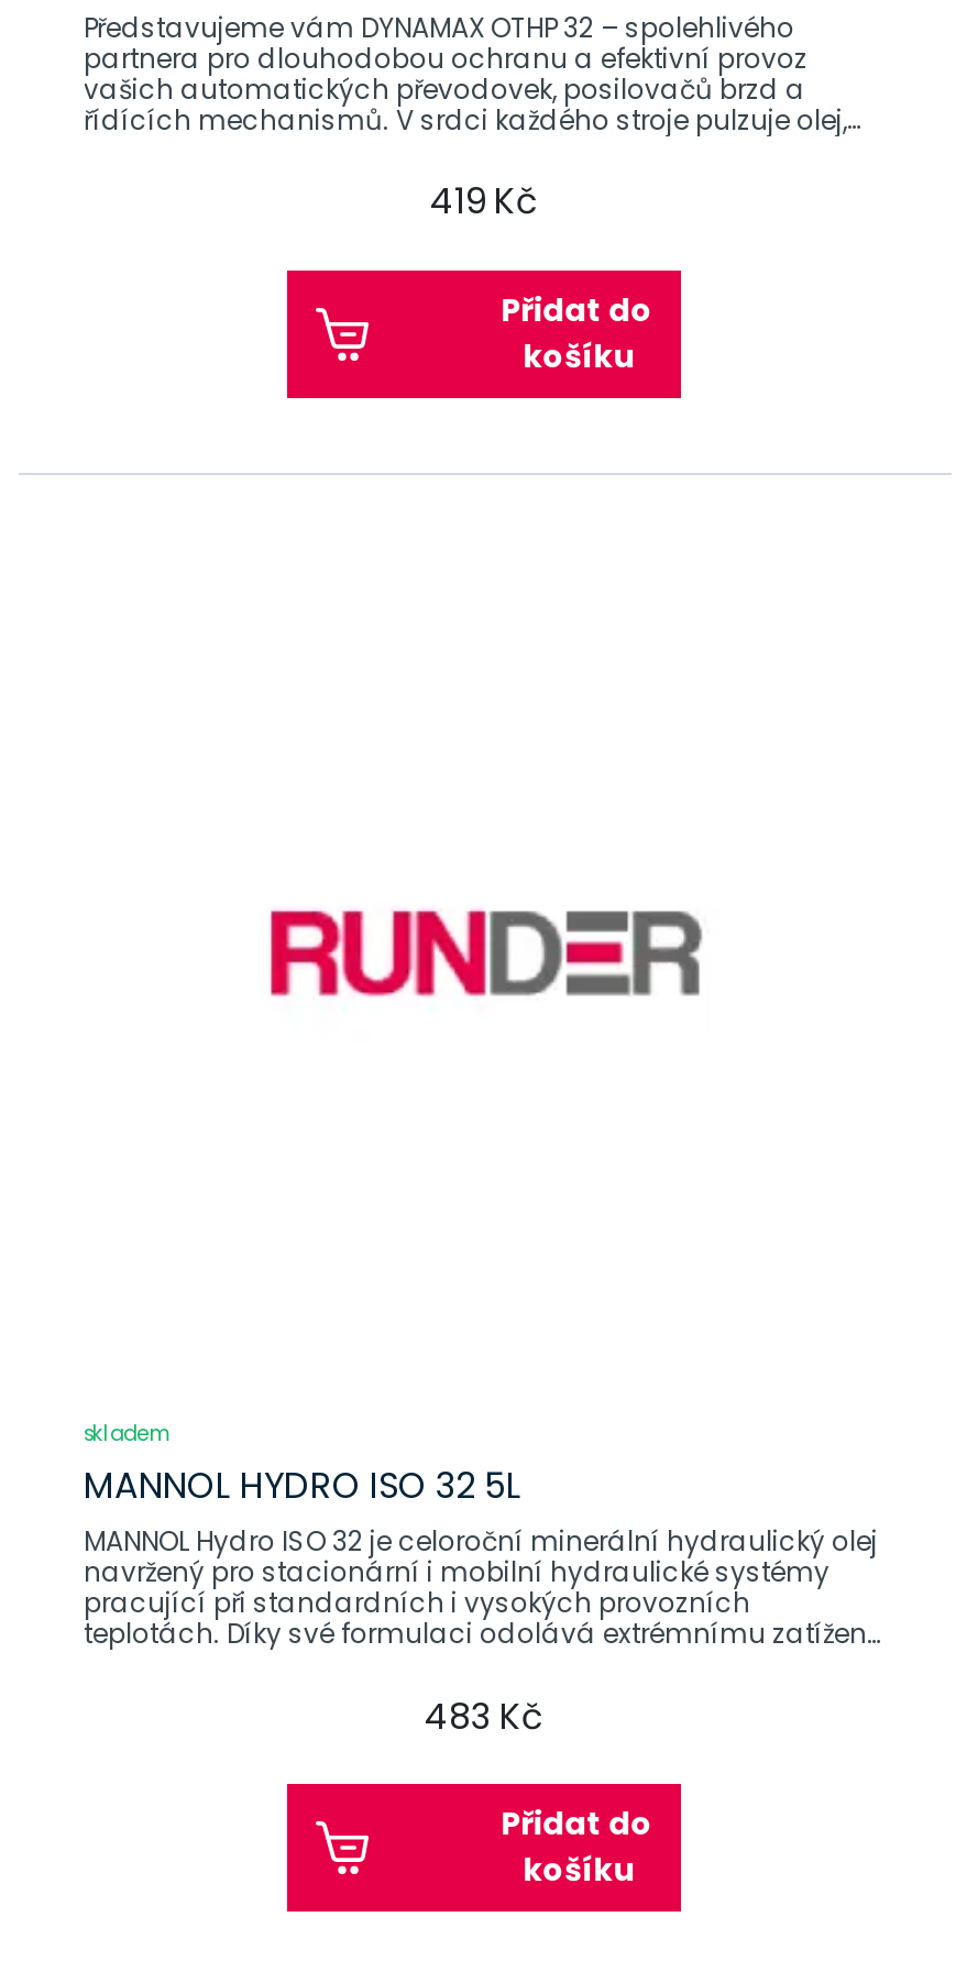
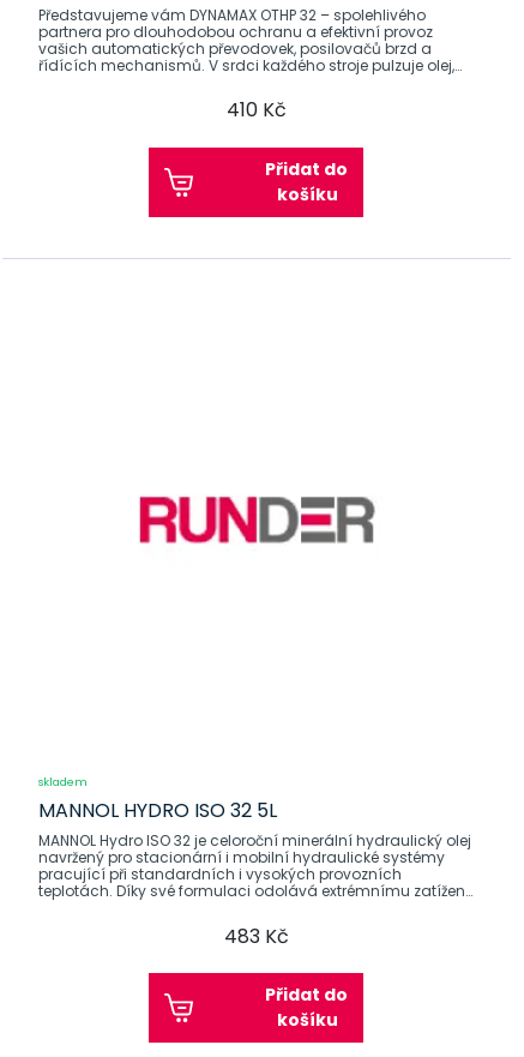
- 419 Kč
+ 410 Kč
